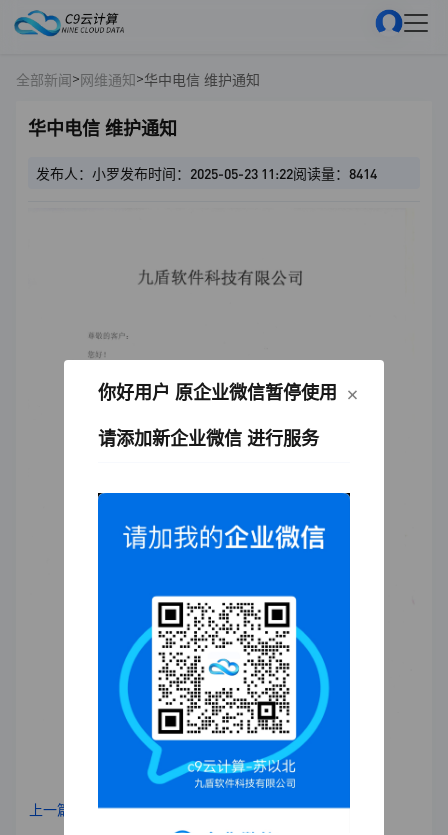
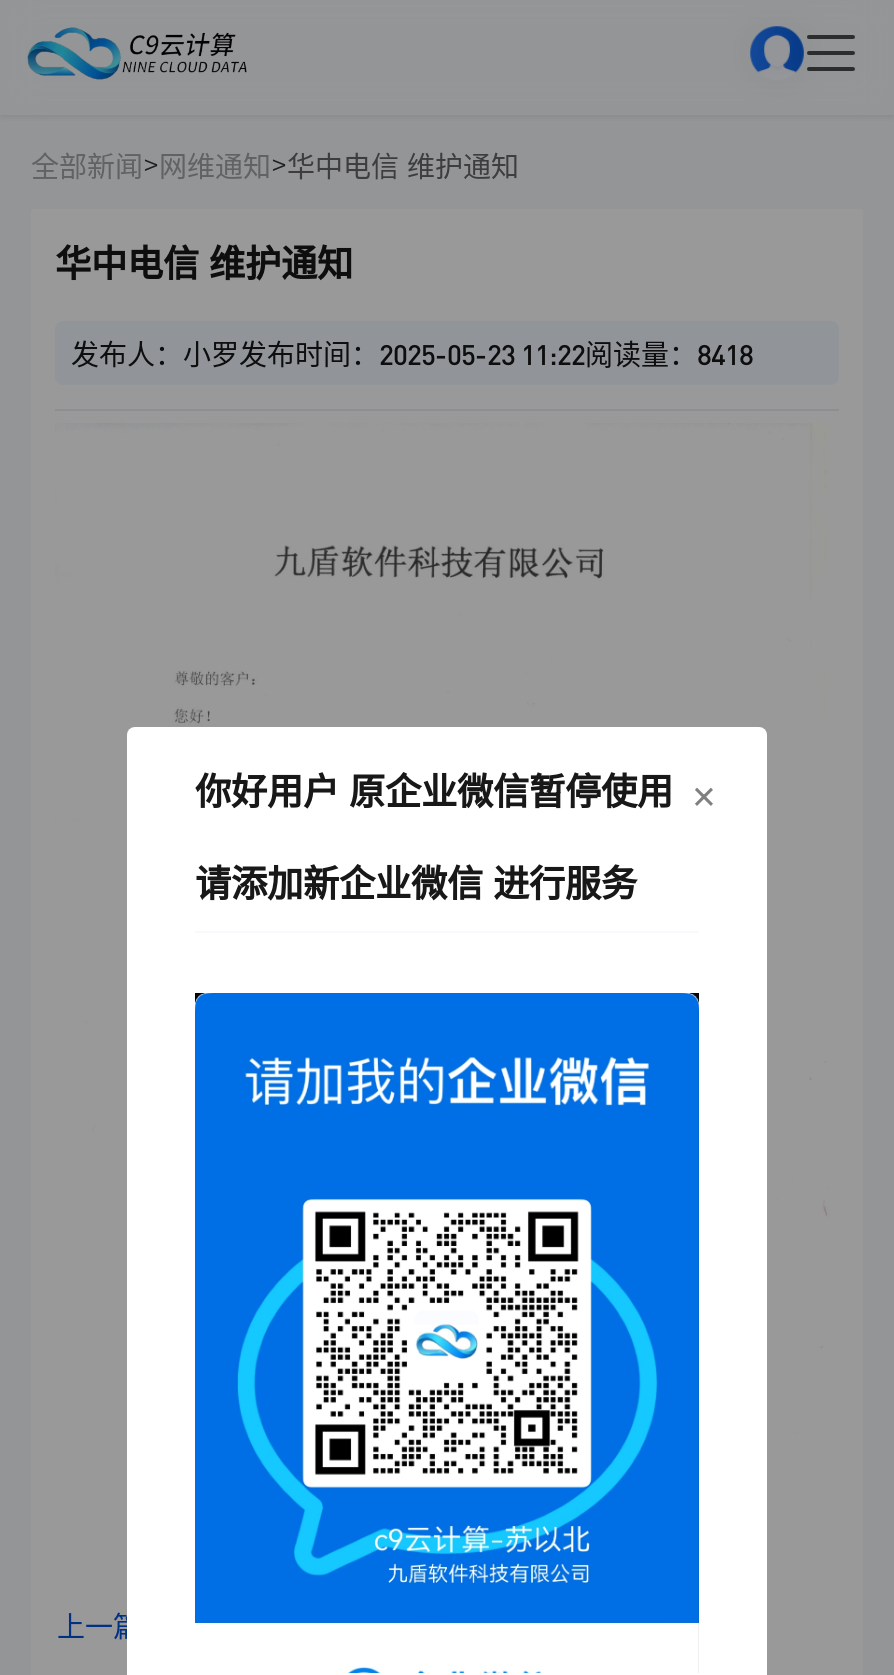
- 发布人：小罗发布时间：2025-05-23 11:22阅读量：8414
+ 发布人：小罗发布时间：2025-05-23 11:22阅读量：8418
